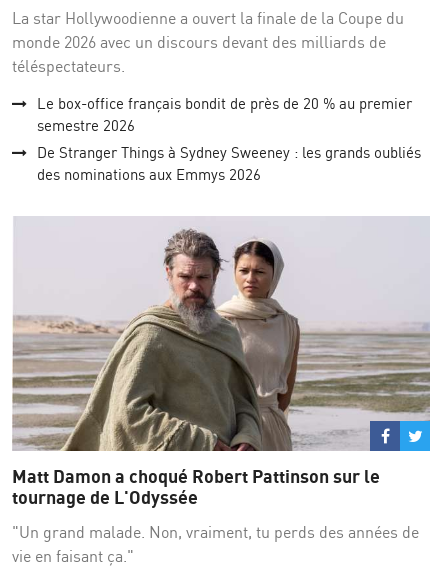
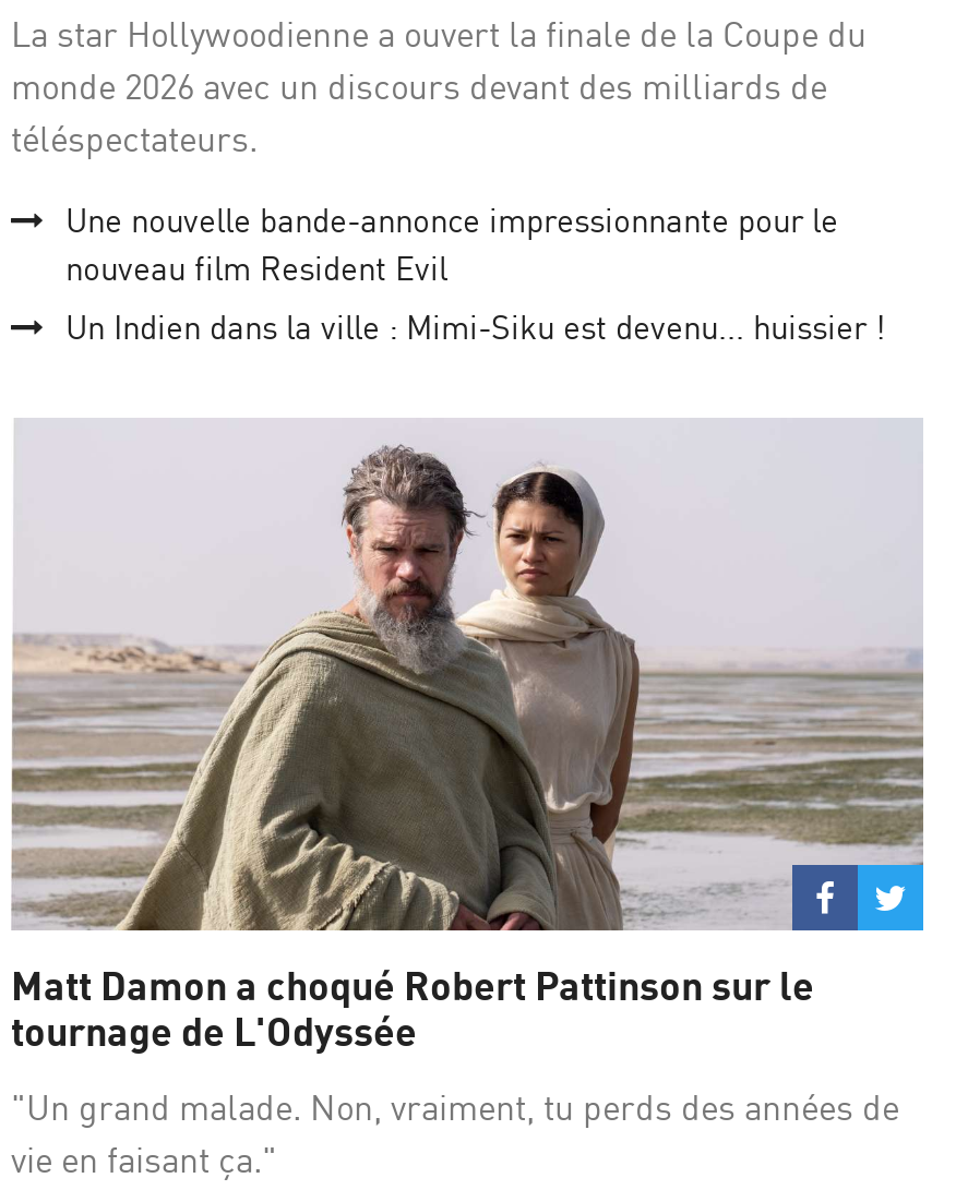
- Le box-office français bondit de près de 20 % au premier
- semestre 2026
- De Stranger Things à Sydney Sweeney : les grands oubliés
- des nominations aux Emmys 2026
+ Une nouvelle bande-annonce impressionnante pour le
+ nouveau film Resident Evil
+ Un Indien dans la ville : Mimi-Siku est devenu... huissier !
